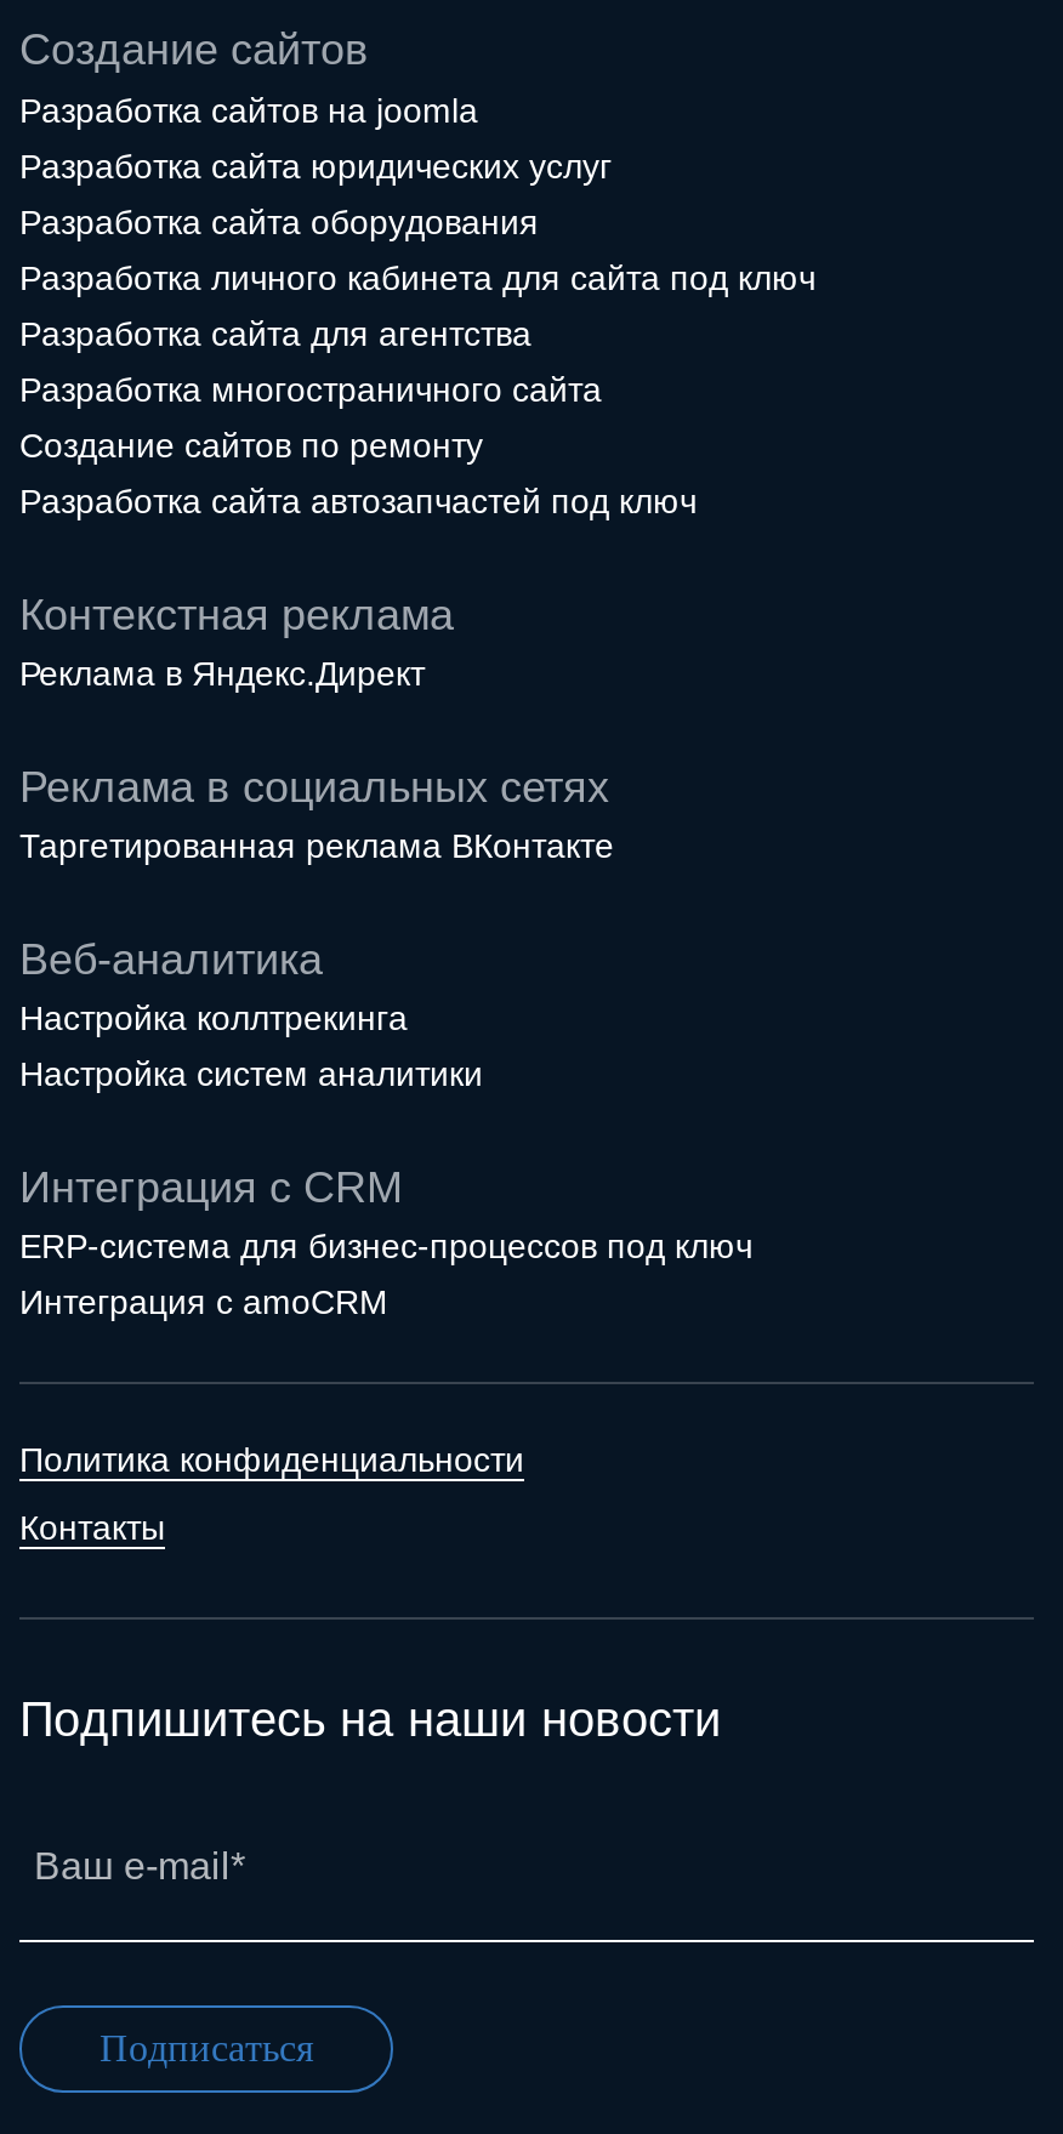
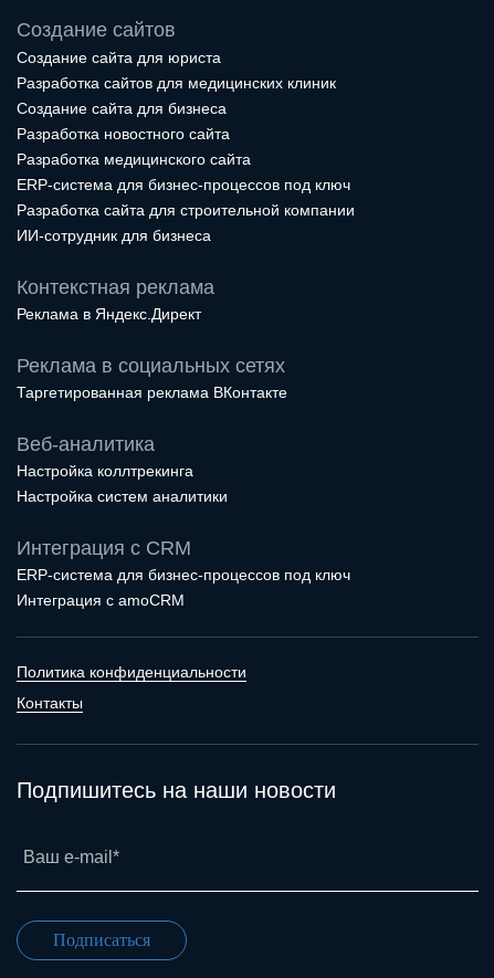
- Разработка сайтов на joomla
- Разработка сайта юридических услуг
- Разработка сайта оборудования
- Разработка личного кабинета для сайта под ключ
- Разработка сайта для агентства
- Разработка многостраничного сайта
- Создание сайтов по ремонту
- Разработка сайта автозапчастей под ключ
+ Создание сайта для юриста
+ Разработка сайтов для медицинских клиник
+ Создание сайта для бизнеса
+ Разработка новостного сайта
+ Разработка медицинского сайта
+ ERP-система для бизнес-процессов под ключ
+ Разработка сайта для строительной компании
+ ИИ-сотрудник для бизнеса
